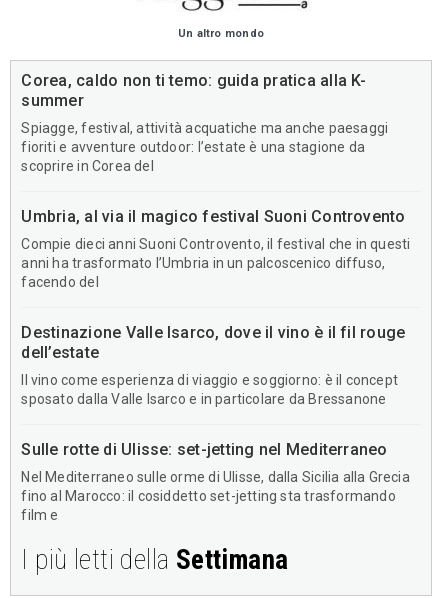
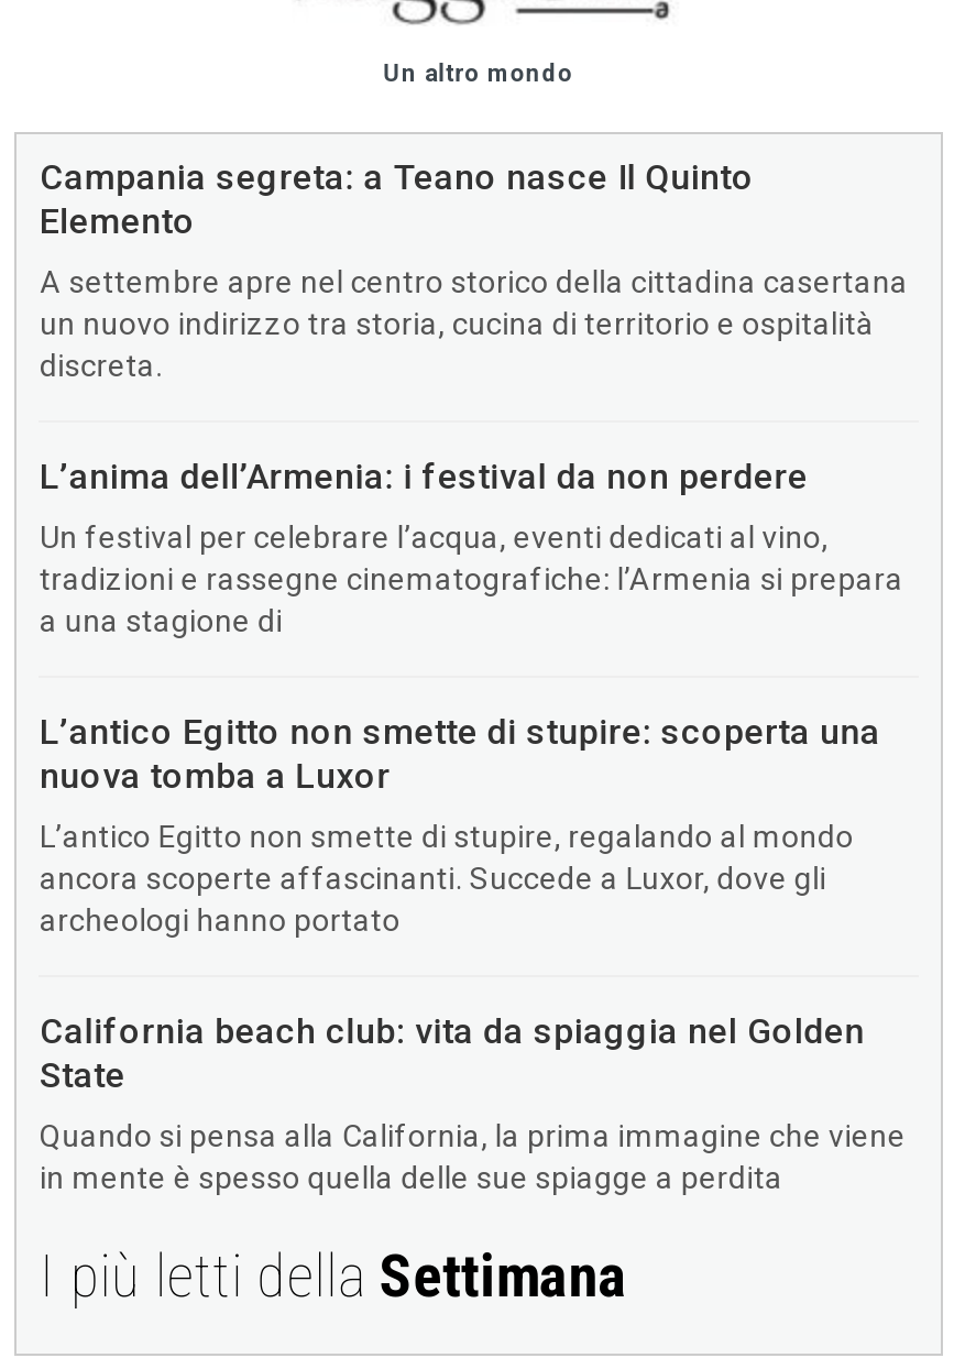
- Corea, caldo non ti temo: guida pratica alla K-
- summer
+ Campania segreta: a Teano nasce Il Quinto
+ Elemento

- Spiagge, festival, attività acquatiche ma anche paesaggi
- fioriti e avventure outdoor: l’estate è una stagione da
- scoprire in Corea del
+ A settembre apre nel centro storico della cittadina casertana
+ un nuovo indirizzo tra storia, cucina di territorio e ospitalità
+ discreta.

- Umbria, al via il magico festival Suoni Controvento
+ L’anima dell’Armenia: i festival da non perdere

- Compie dieci anni Suoni Controvento, il festival che in questi
- anni ha trasformato l’Umbria in un palcoscenico diffuso,
- facendo del
+ Un festival per celebrare l’acqua, eventi dedicati al vino,
+ tradizioni e rassegne cinematografiche: l’Armenia si prepara
+ a una stagione di

- Destinazione Valle Isarco, dove il vino è il fil rouge
- dell’estate
+ L’antico Egitto non smette di stupire: scoperta una
+ nuova tomba a Luxor

- Il vino come esperienza di viaggio e soggiorno: è il concept
- sposato dalla Valle Isarco e in particolare da Bressanone
+ L’antico Egitto non smette di stupire, regalando al mondo
+ ancora scoperte affascinanti. Succede a Luxor, dove gli
+ archeologi hanno portato

- Sulle rotte di Ulisse: set-jetting nel Mediterraneo
+ California beach club: vita da spiaggia nel Golden
+ State

- Nel Mediterraneo sulle orme di Ulisse, dalla Sicilia alla Grecia
- fino al Marocco: il cosiddetto set-jetting sta trasformando
- film e
+ Quando si pensa alla California, la prima immagine che viene
+ in mente è spesso quella delle sue spiagge a perdita
